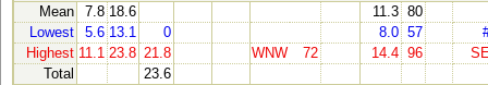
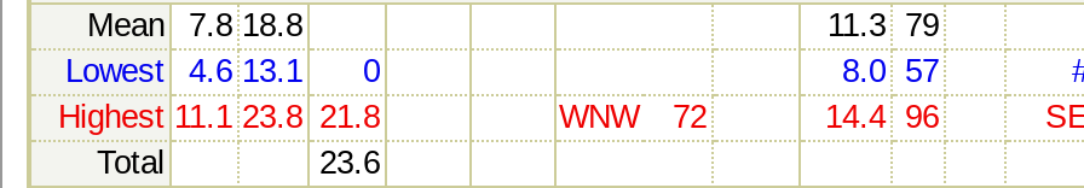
- Mean 7.8 18.6
+ Mean 7.8 18.8

- 11.3 80
+ 11.3 79

- Lowest 5.6 13.1 0
+ Lowest 4.6 13.1 0
